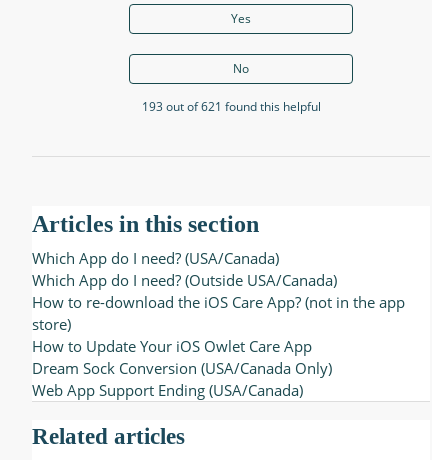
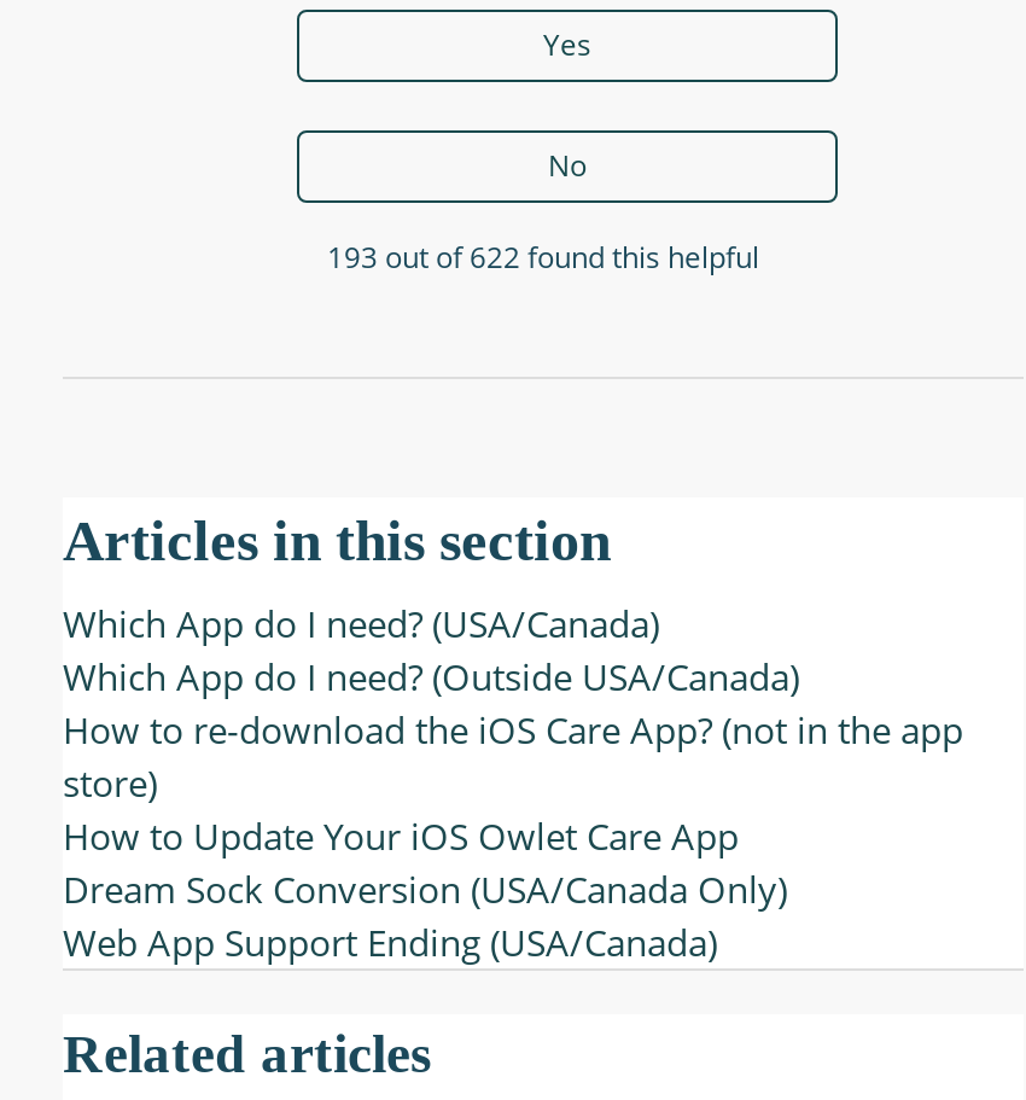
- 193 out of 621 found this helpful
+ 193 out of 622 found this helpful
